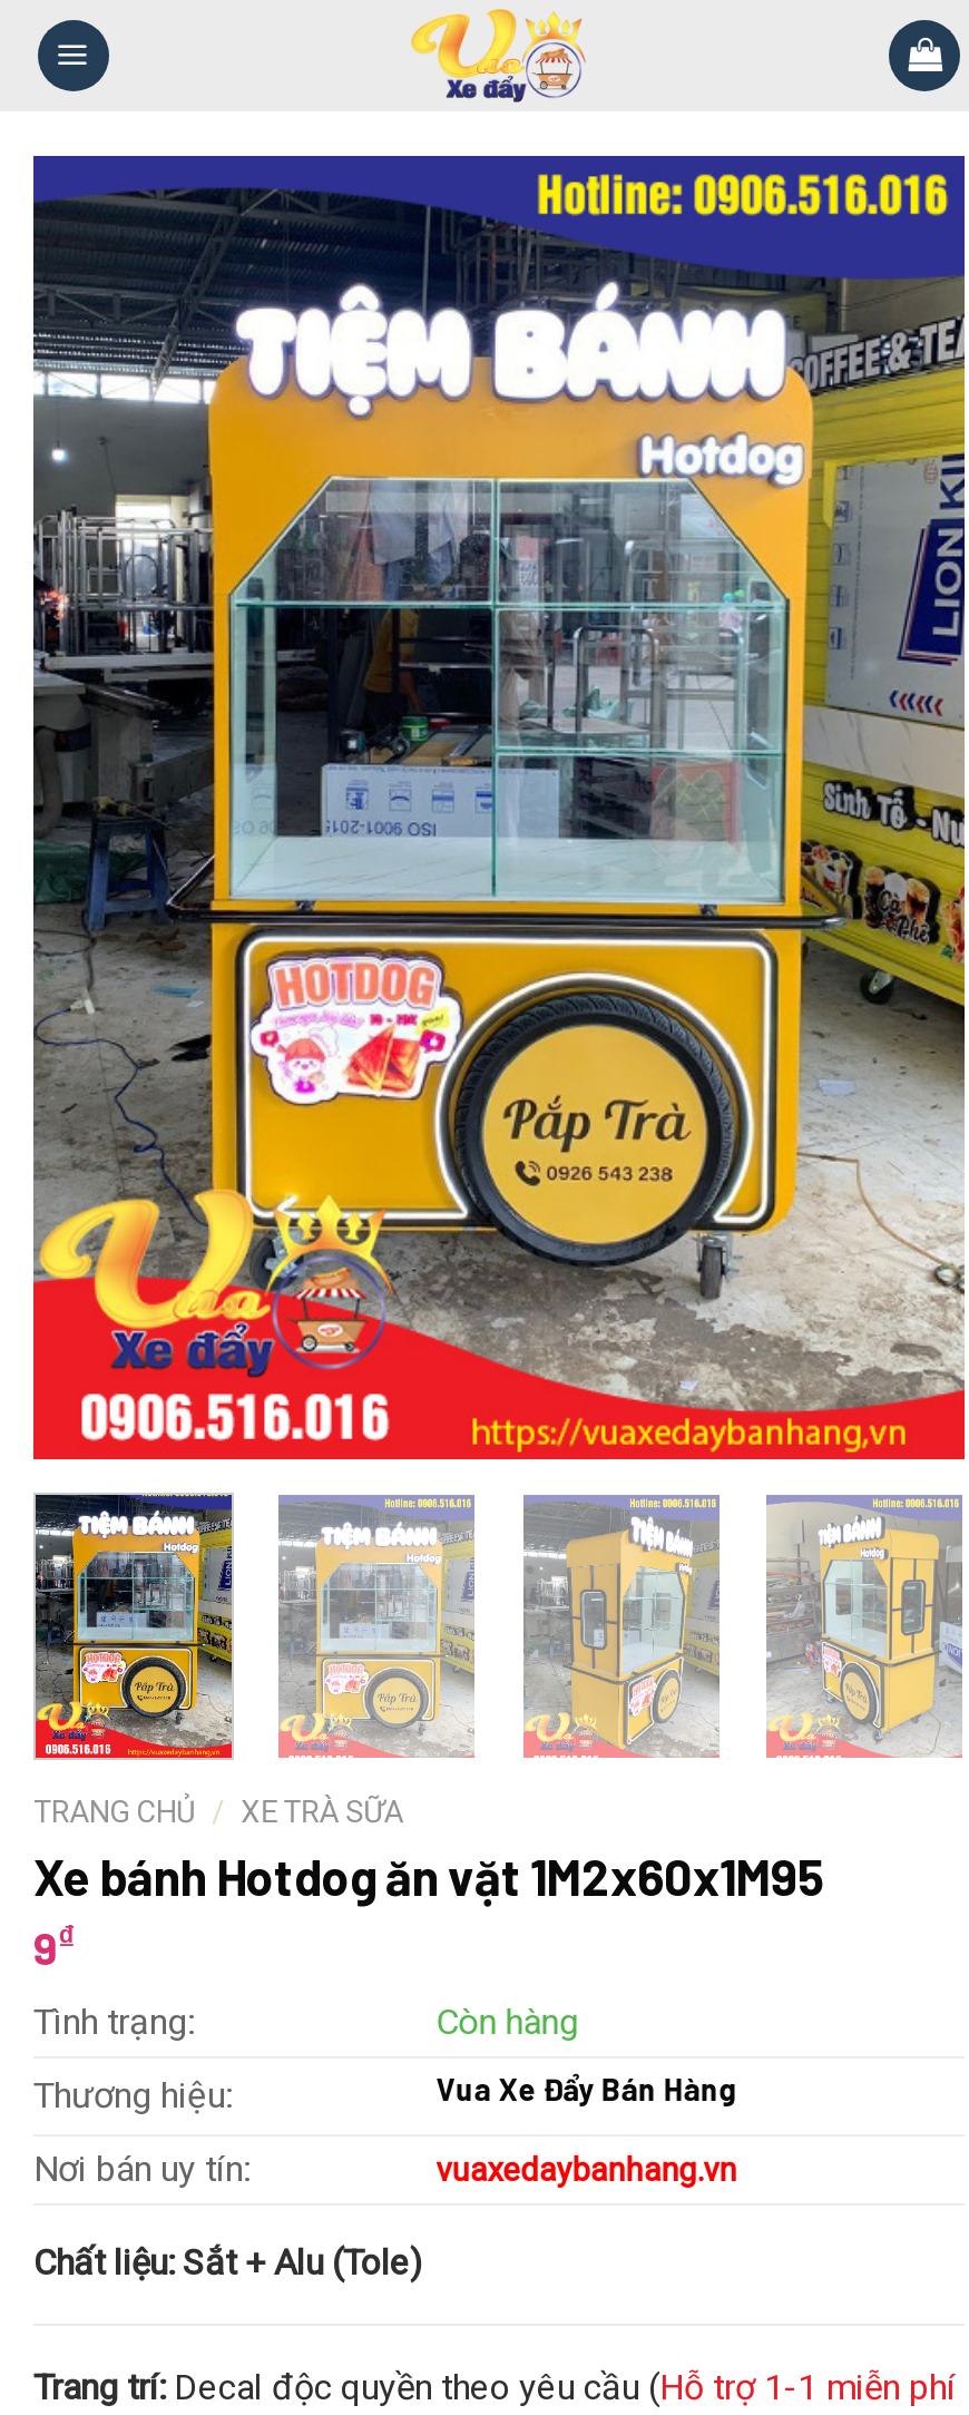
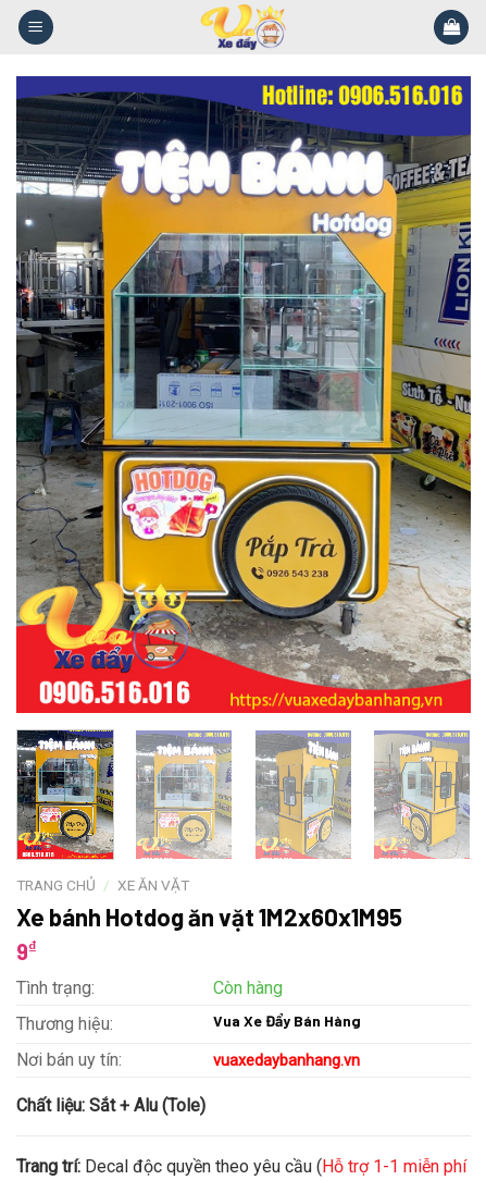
- TRANG CHỦ / XE TRÀ SỮA
+ TRANG CHỦ / XE ĂN VẶT
